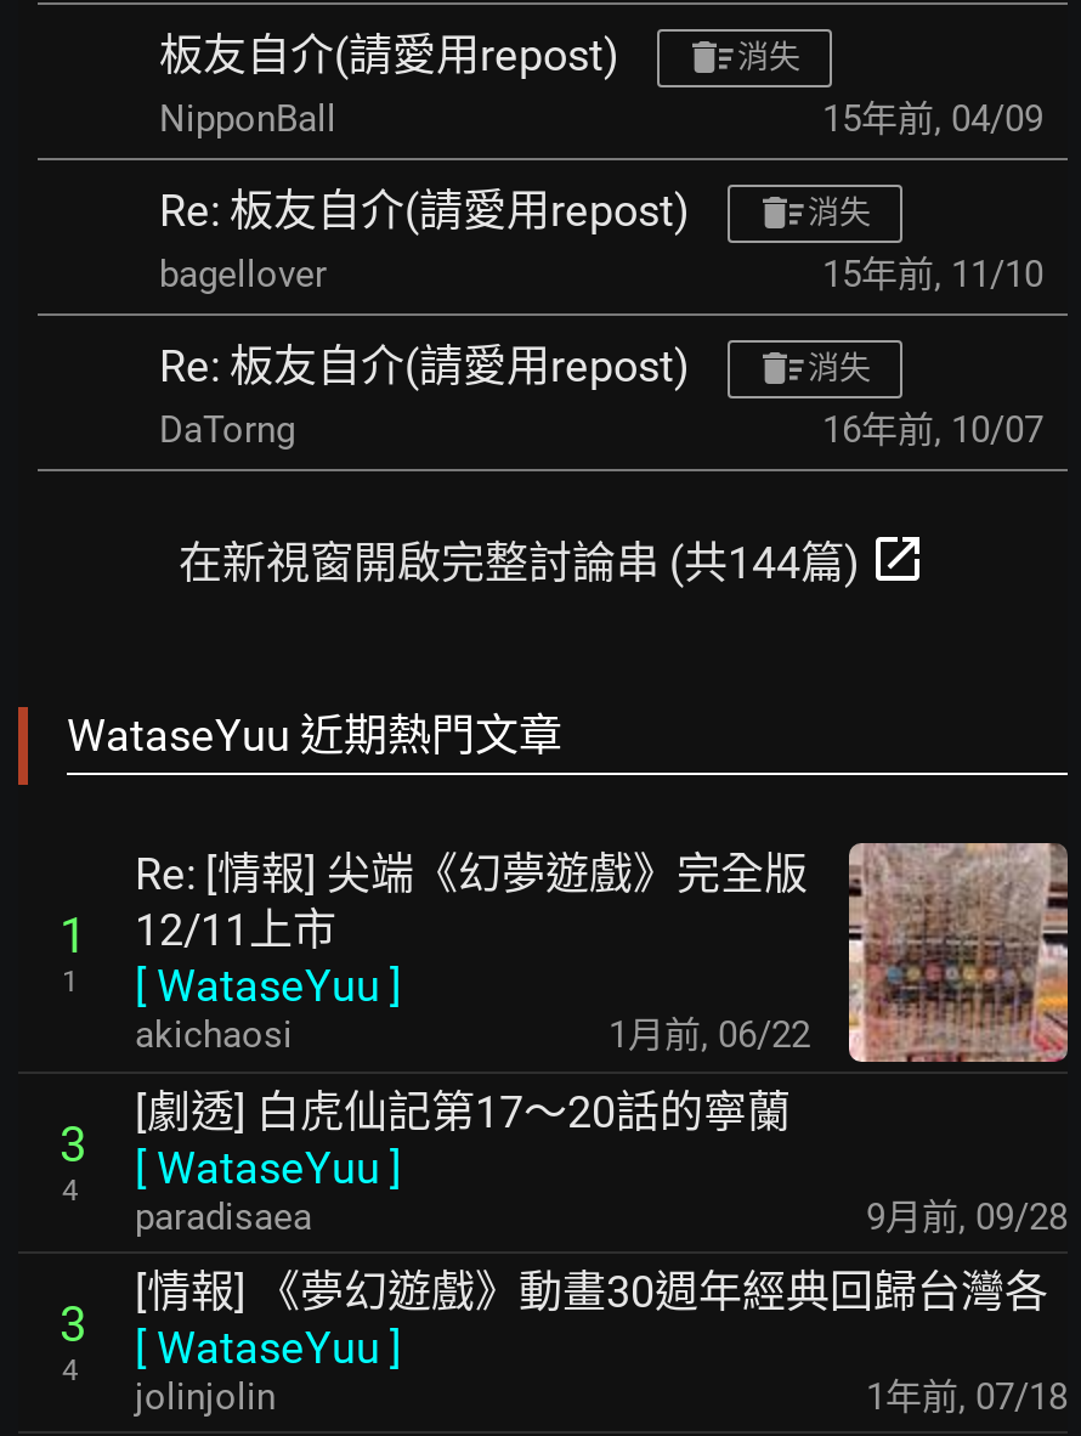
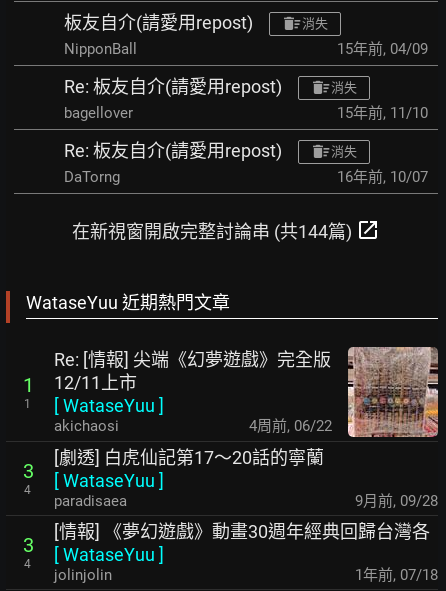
- 1月前, 06/22
+ 4周前, 06/22
